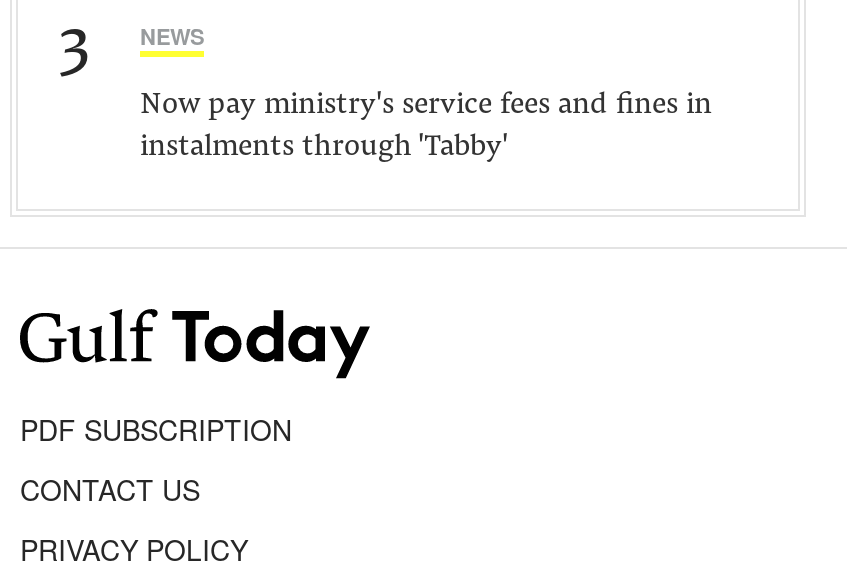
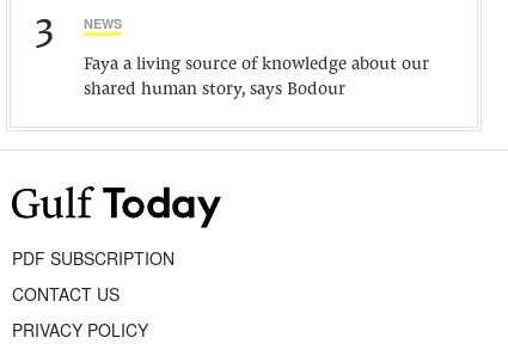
- Now pay ministry's service fees and fines in
- instalments through 'Tabby'
+ Faya a living source of knowledge about our
+ shared human story, says Bodour
